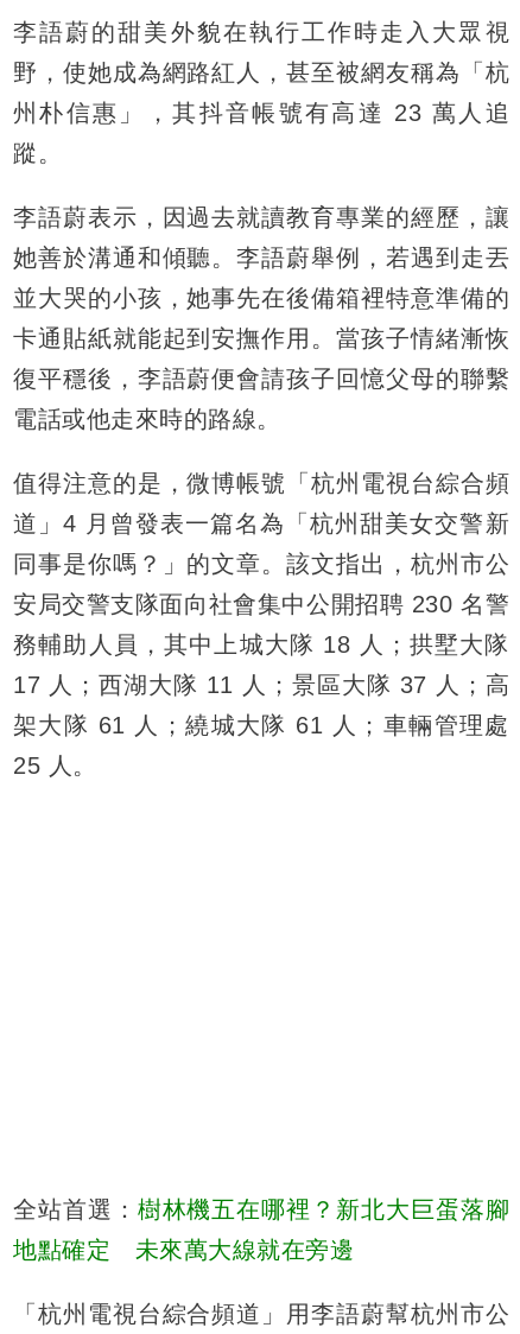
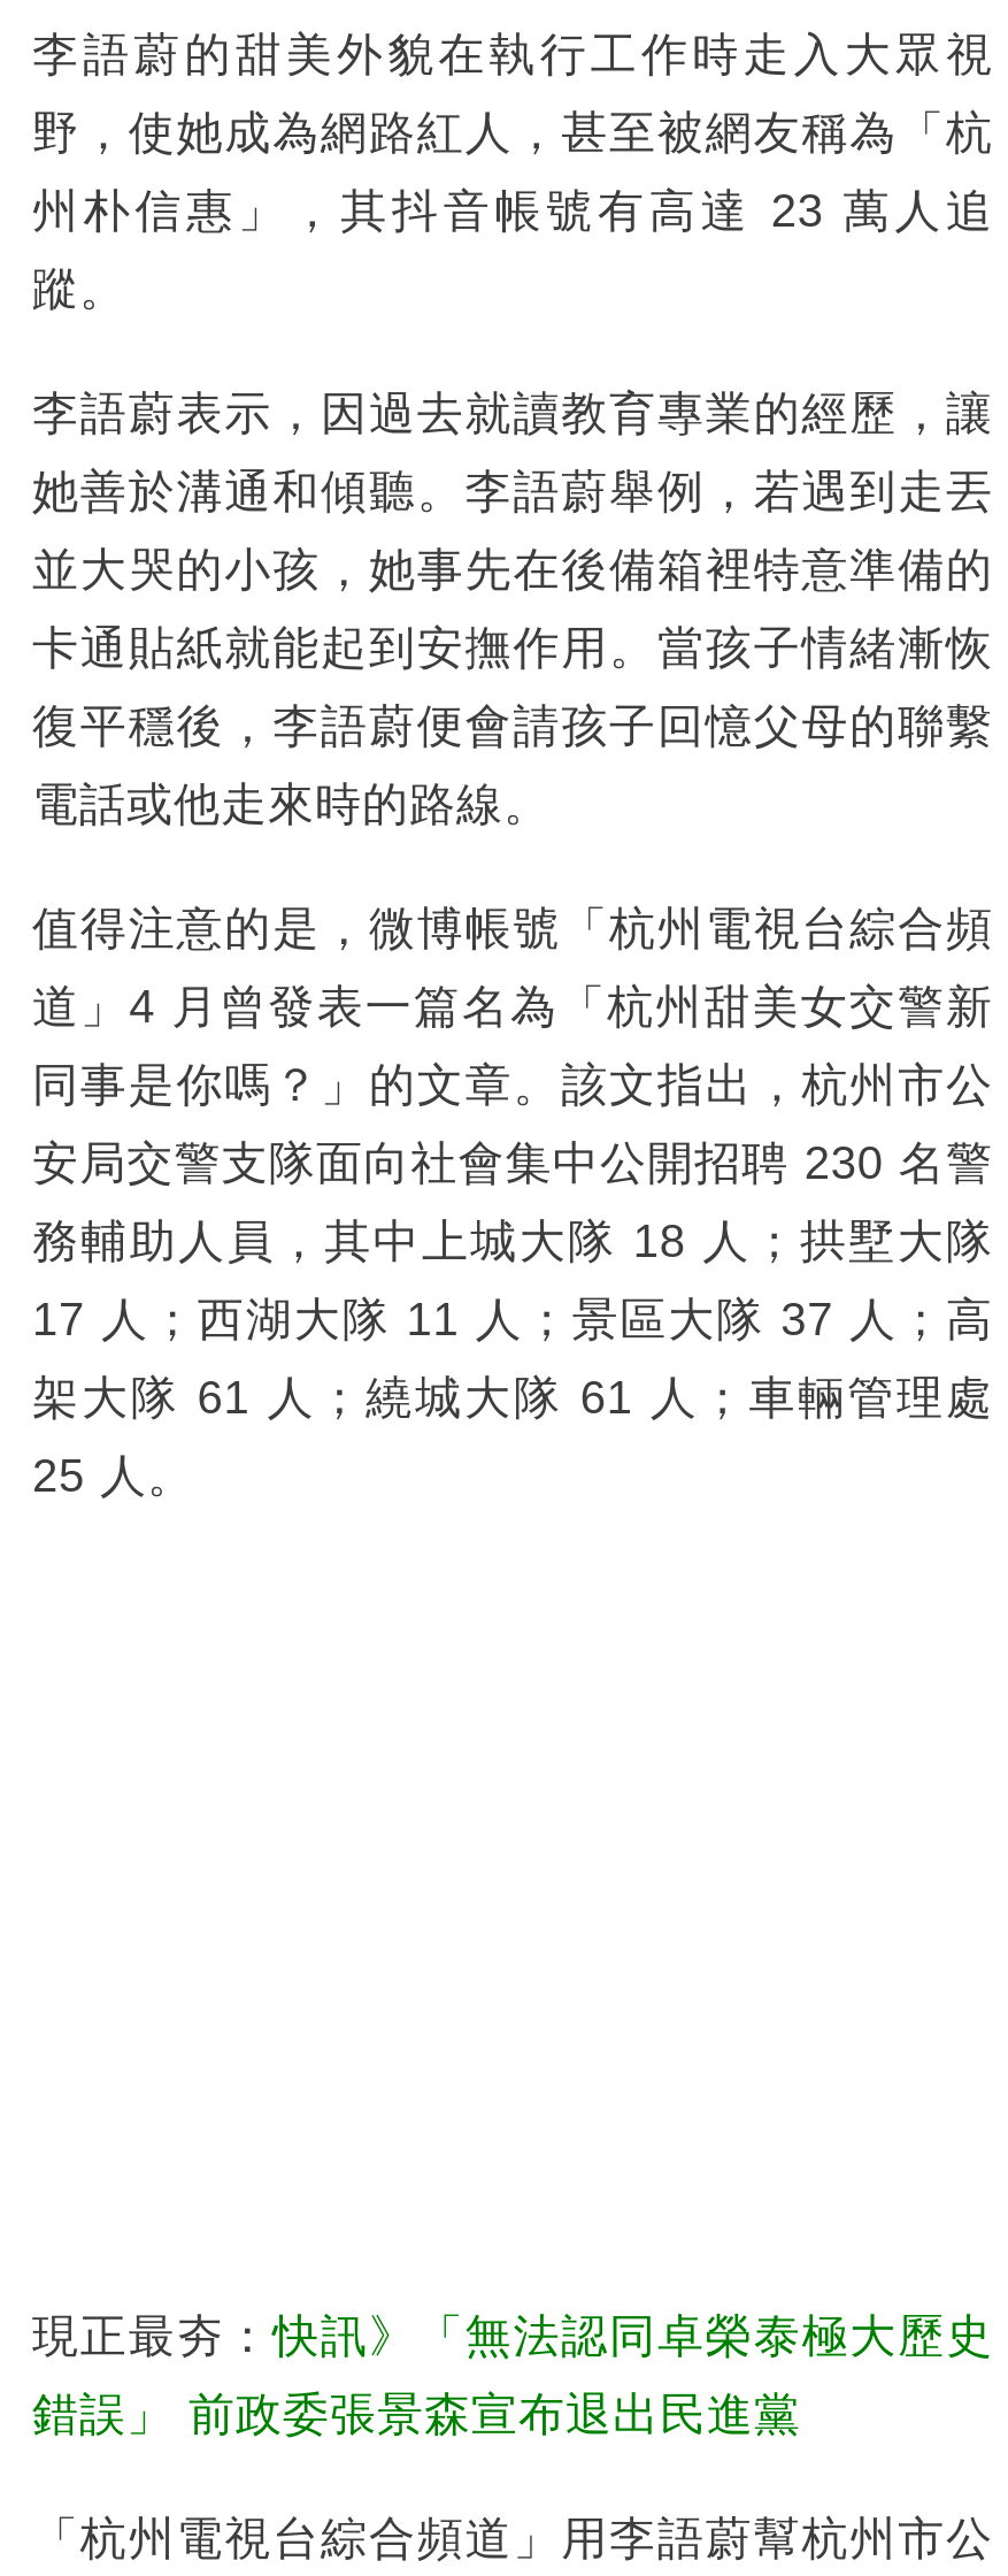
- 全站首選：樹林機五在哪裡？新北大巨蛋落腳
+ 現正最夯：快訊》「無法認同卓榮泰極大歷史

- 地點確定 未來萬大線就在旁邊
+ 錯誤」 前政委張景森宣布退出民進黨
